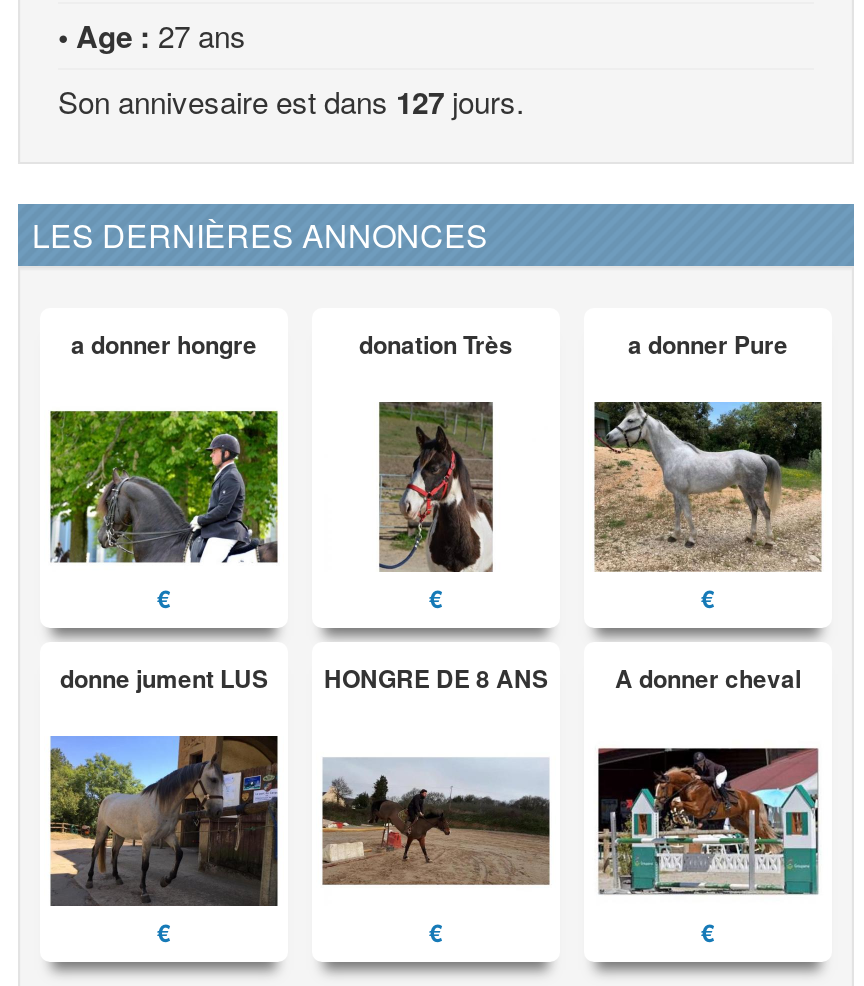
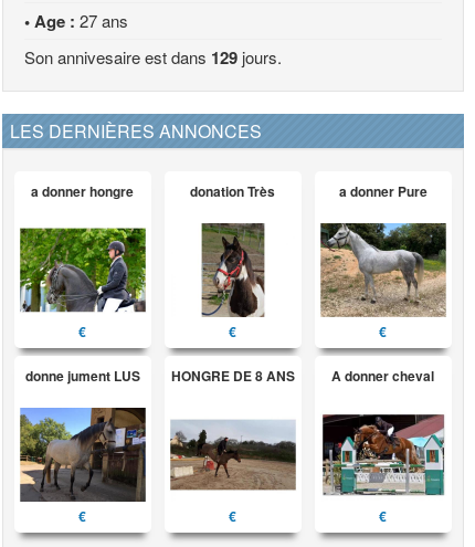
- Son annivesaire est dans 127 jours.
+ Son annivesaire est dans 129 jours.
